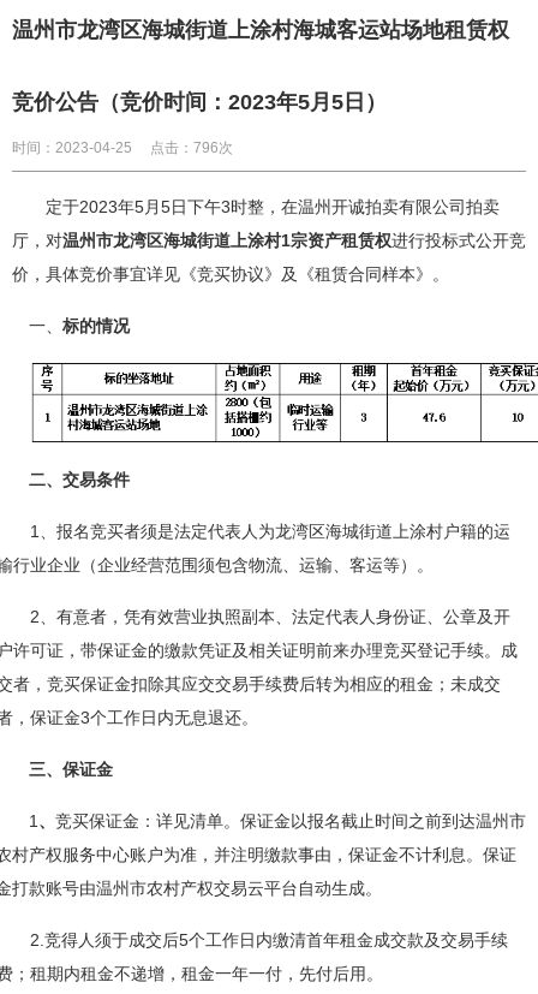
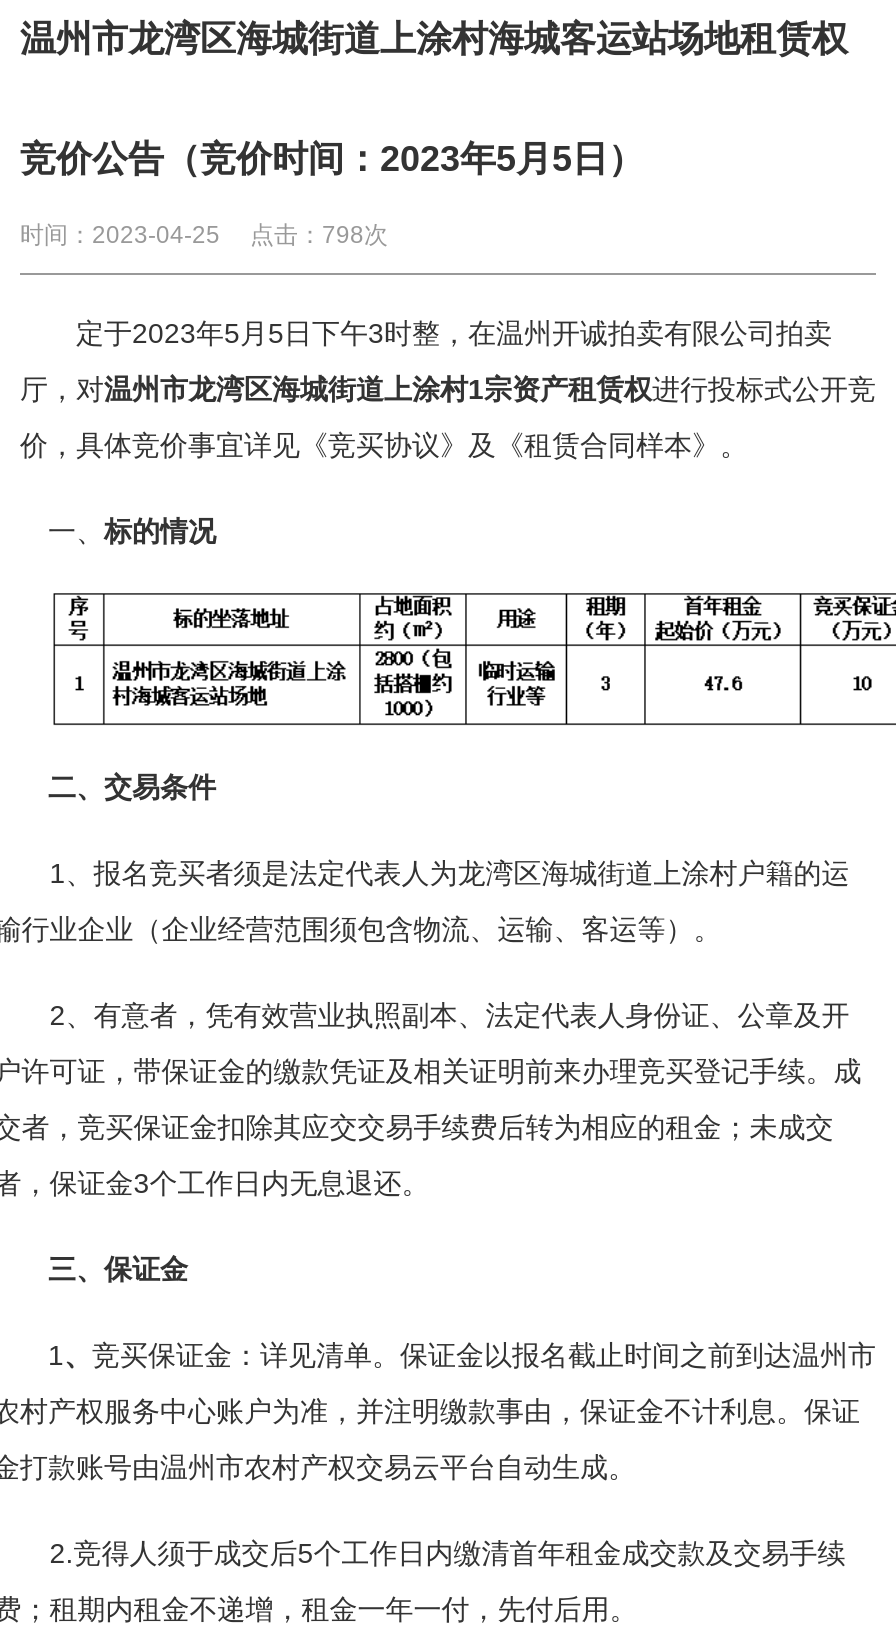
- 时间：2023-04-25 点击：796次
+ 时间：2023-04-25 点击：798次
